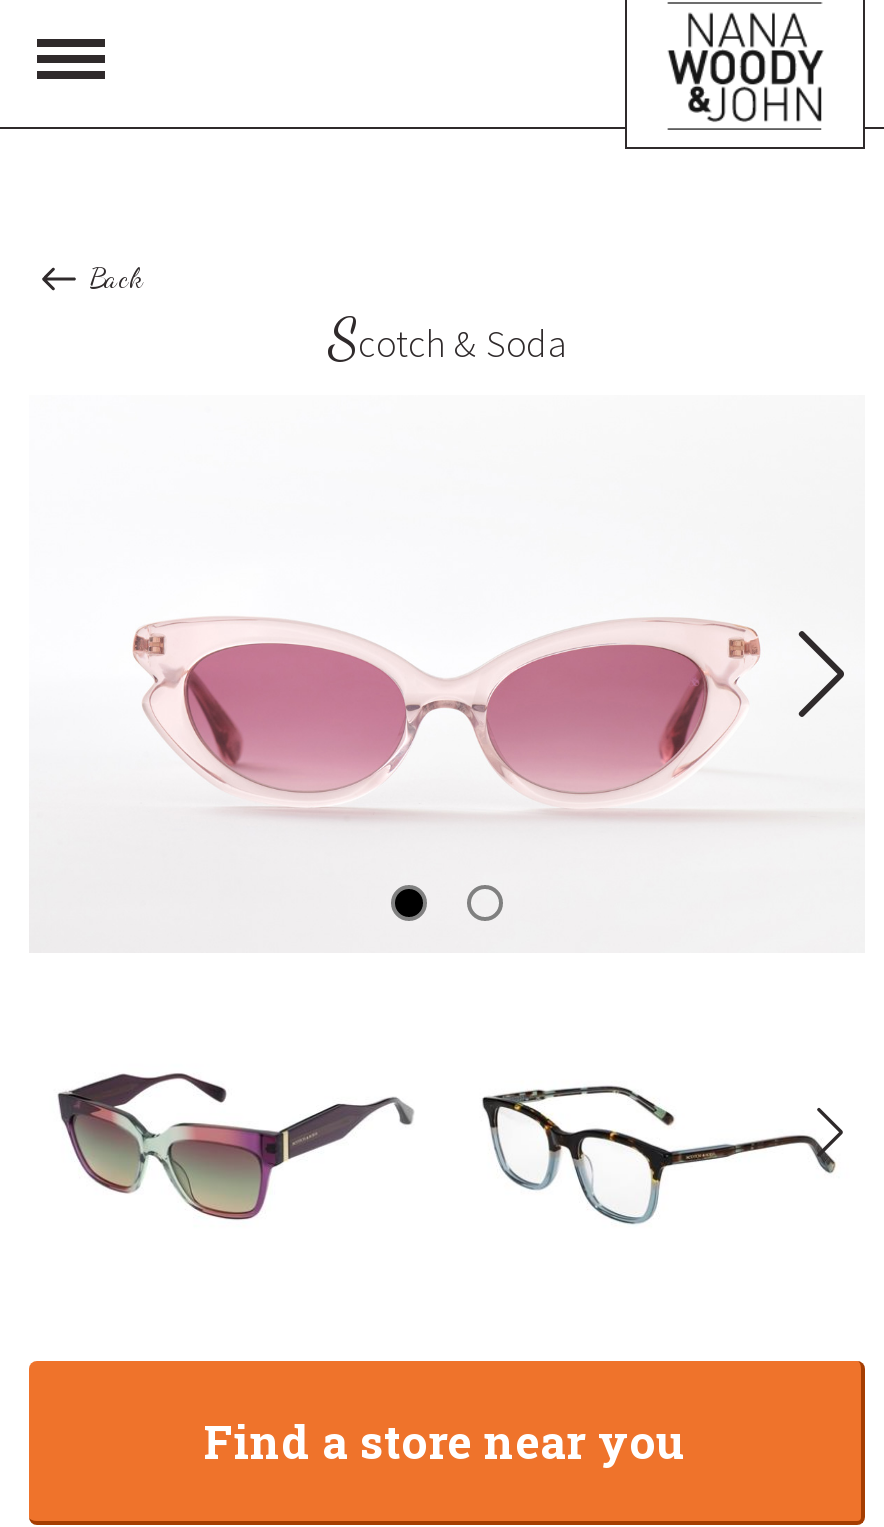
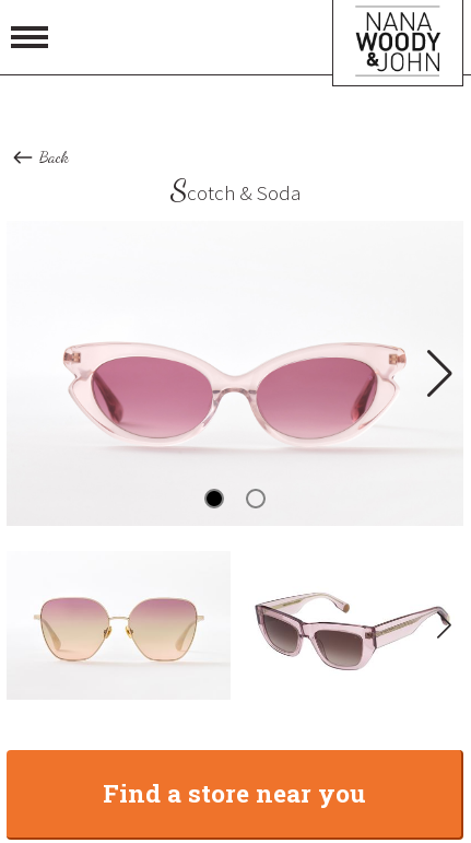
- [image]
+ [image]

- [image]
+ [image]
